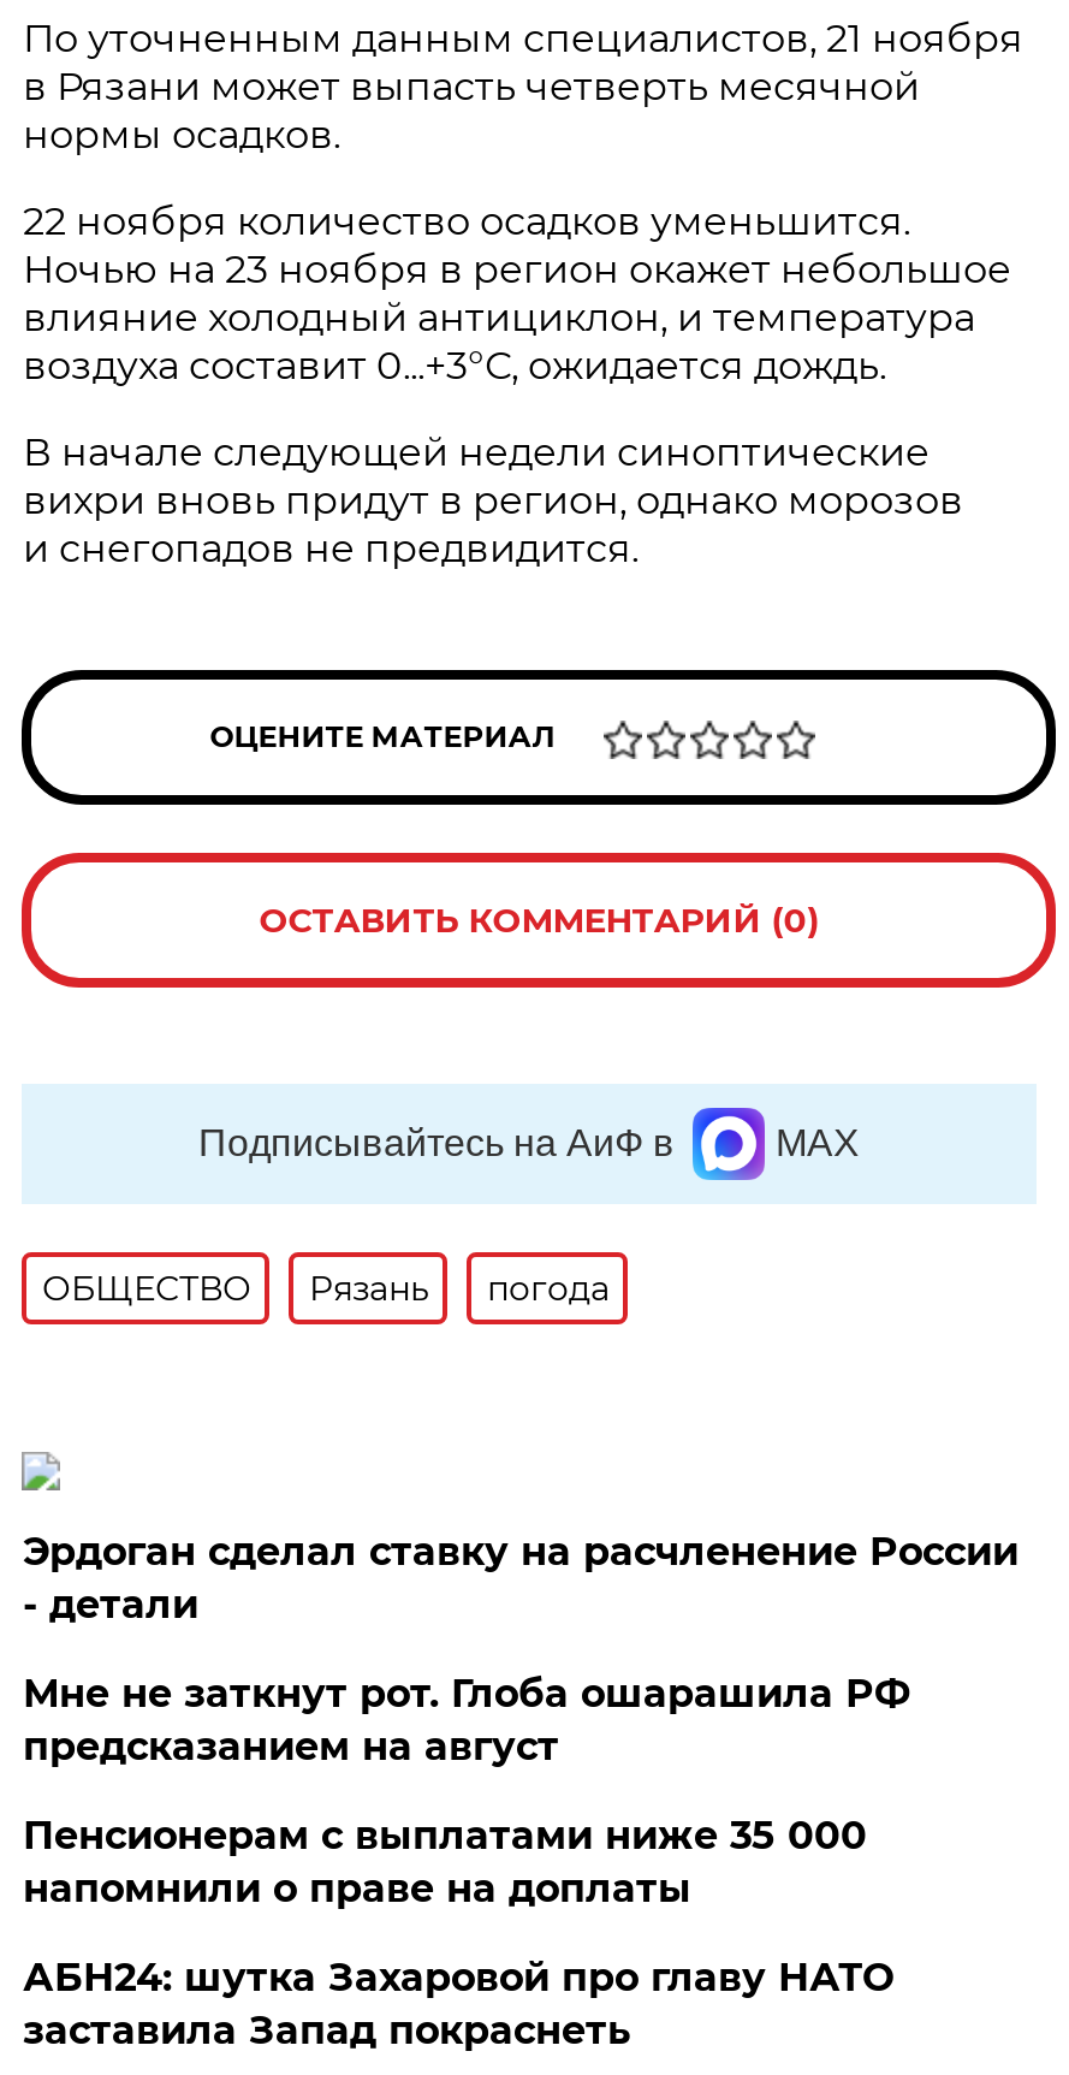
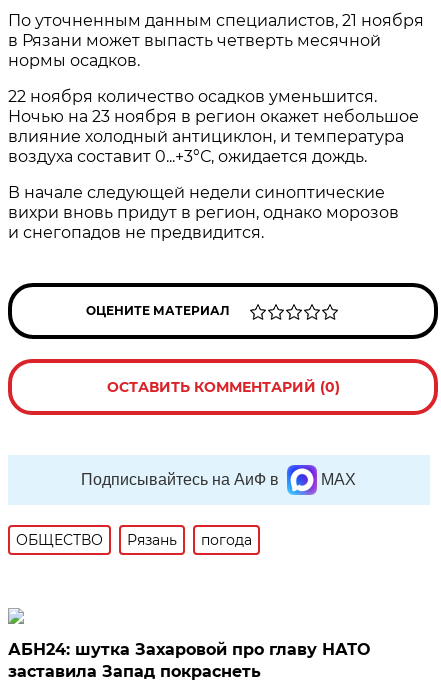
- Эрдоган сделал ставку на расчленение России
- - детали
- Мне не заткнут рот. Глоба ошарашила РФ
- предсказанием на август
- Пенсионерам с выплатами ниже 35 000
- напомнили о праве на доплаты
